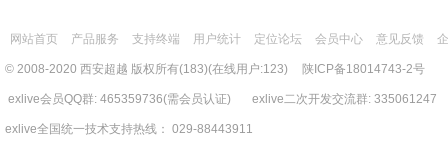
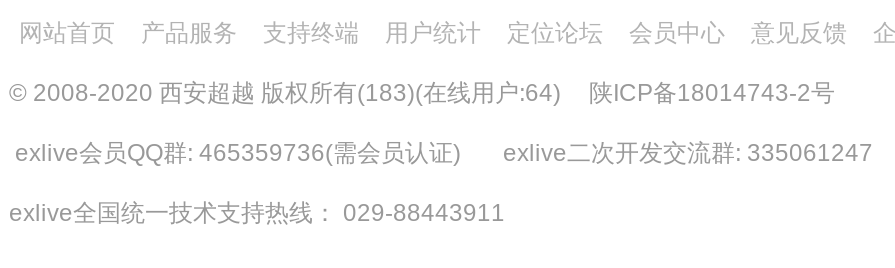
- © 2008-2020 西安超越 版权所有(183)(在线用户:123) 陕ICP备18014743-2号
+ © 2008-2020 西安超越 版权所有(183)(在线用户:64) 陕ICP备18014743-2号
